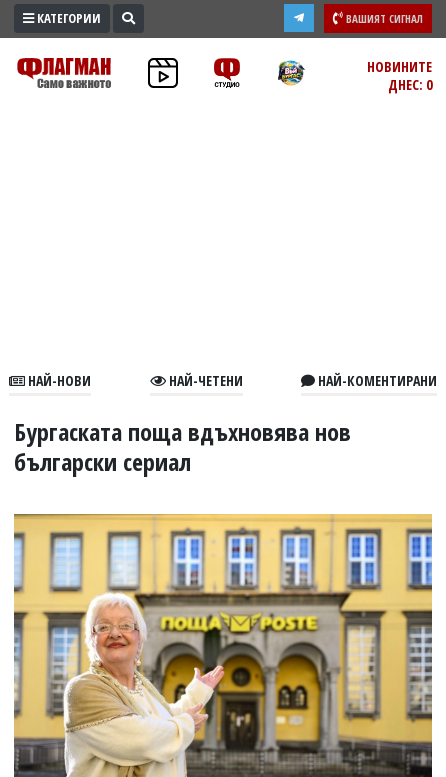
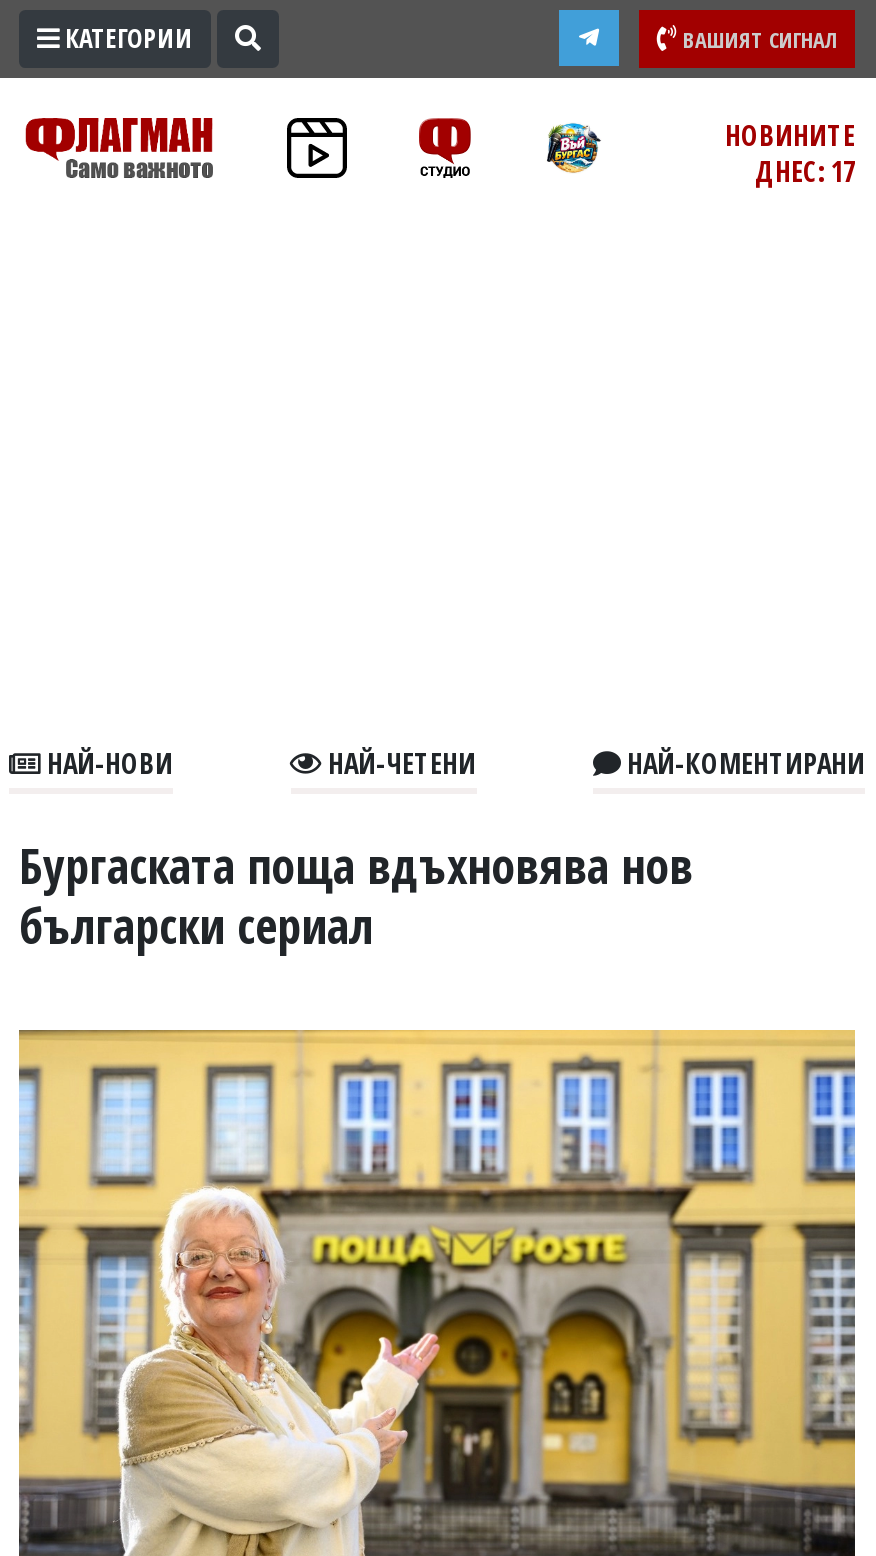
- ДНЕС: 0
+ ДНЕС: 17
